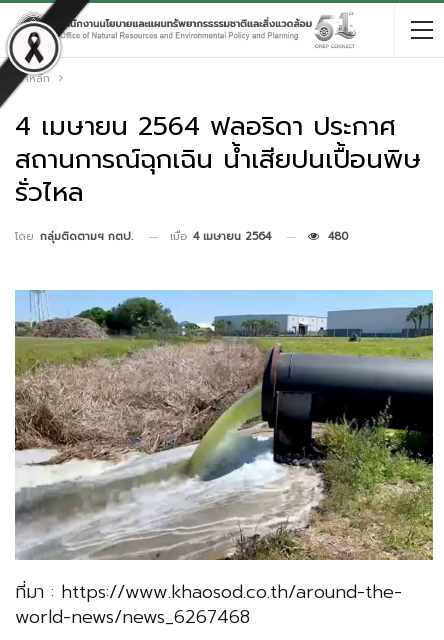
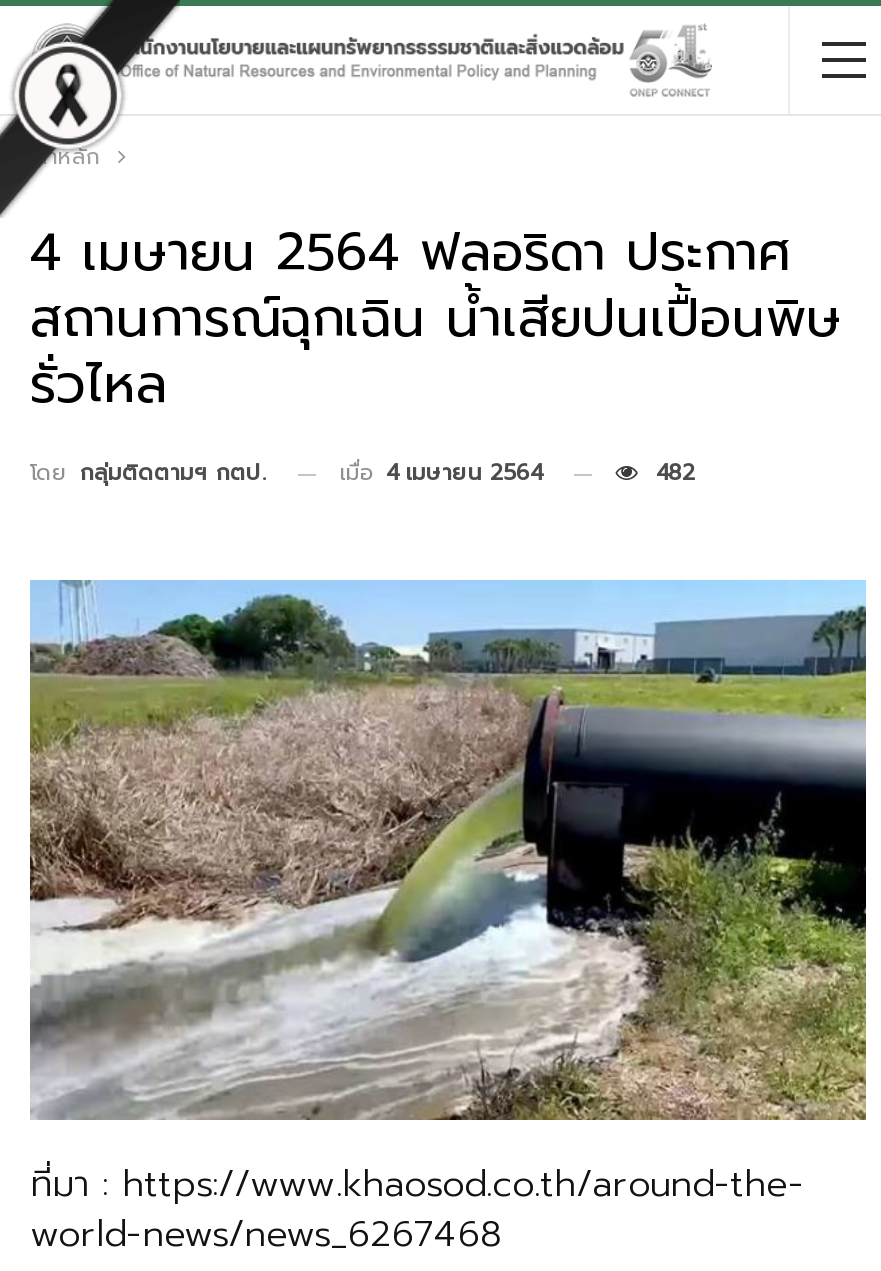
- 480
+ 482
